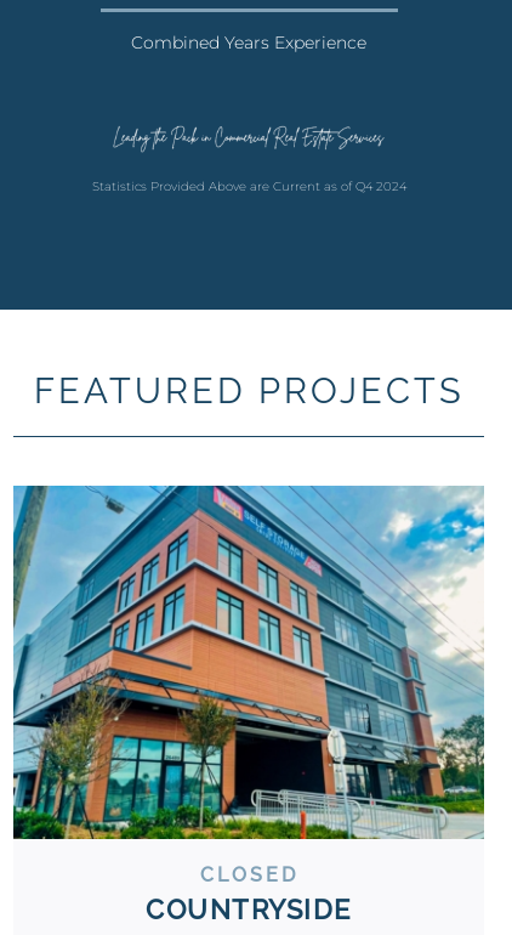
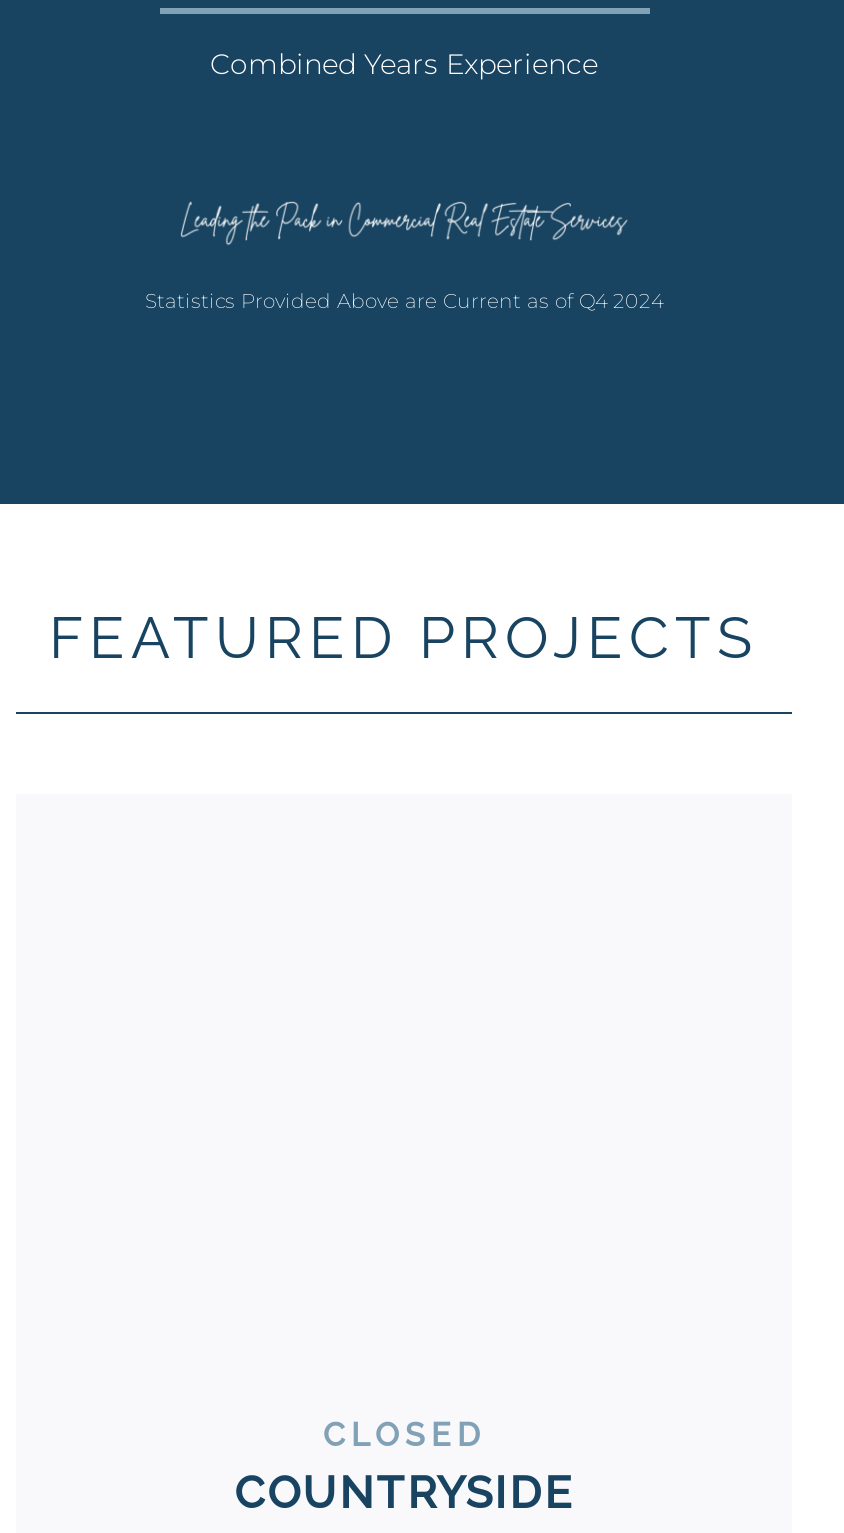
- [image]
